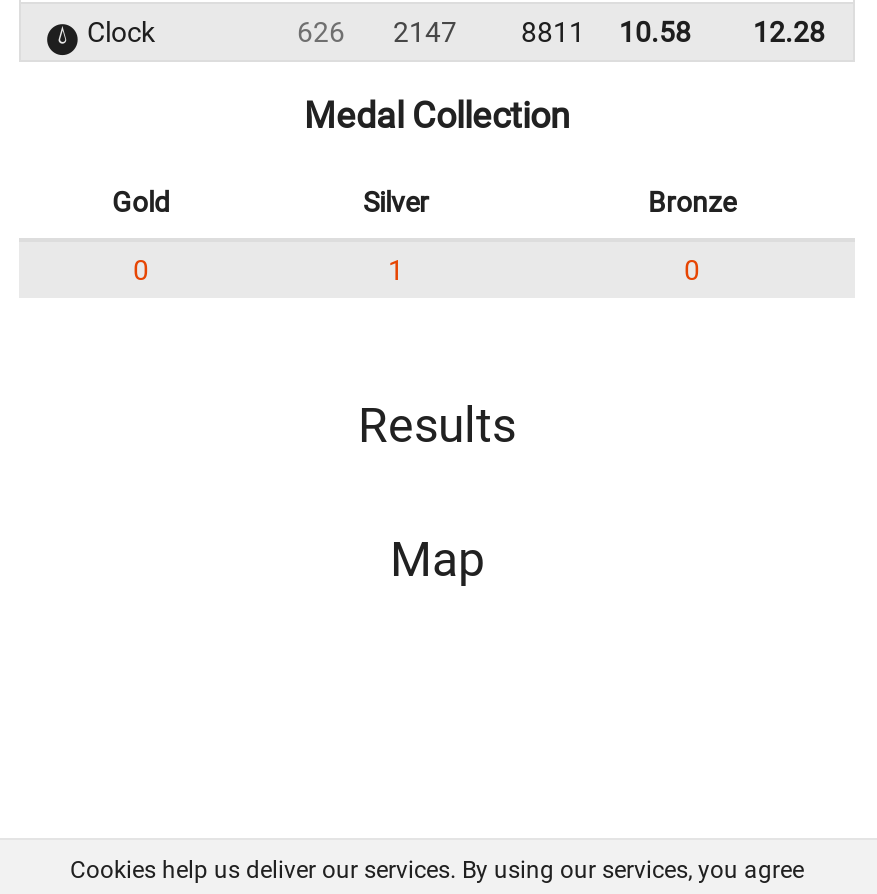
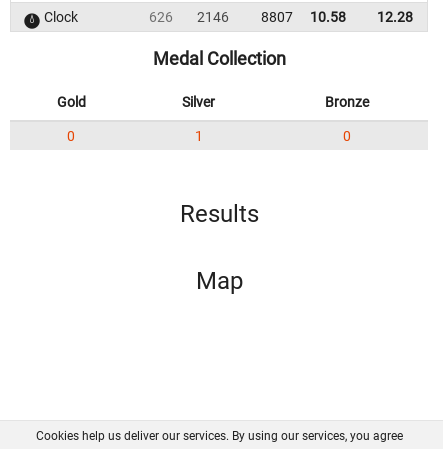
- 2147
+ 2146

- 8811
+ 8807
